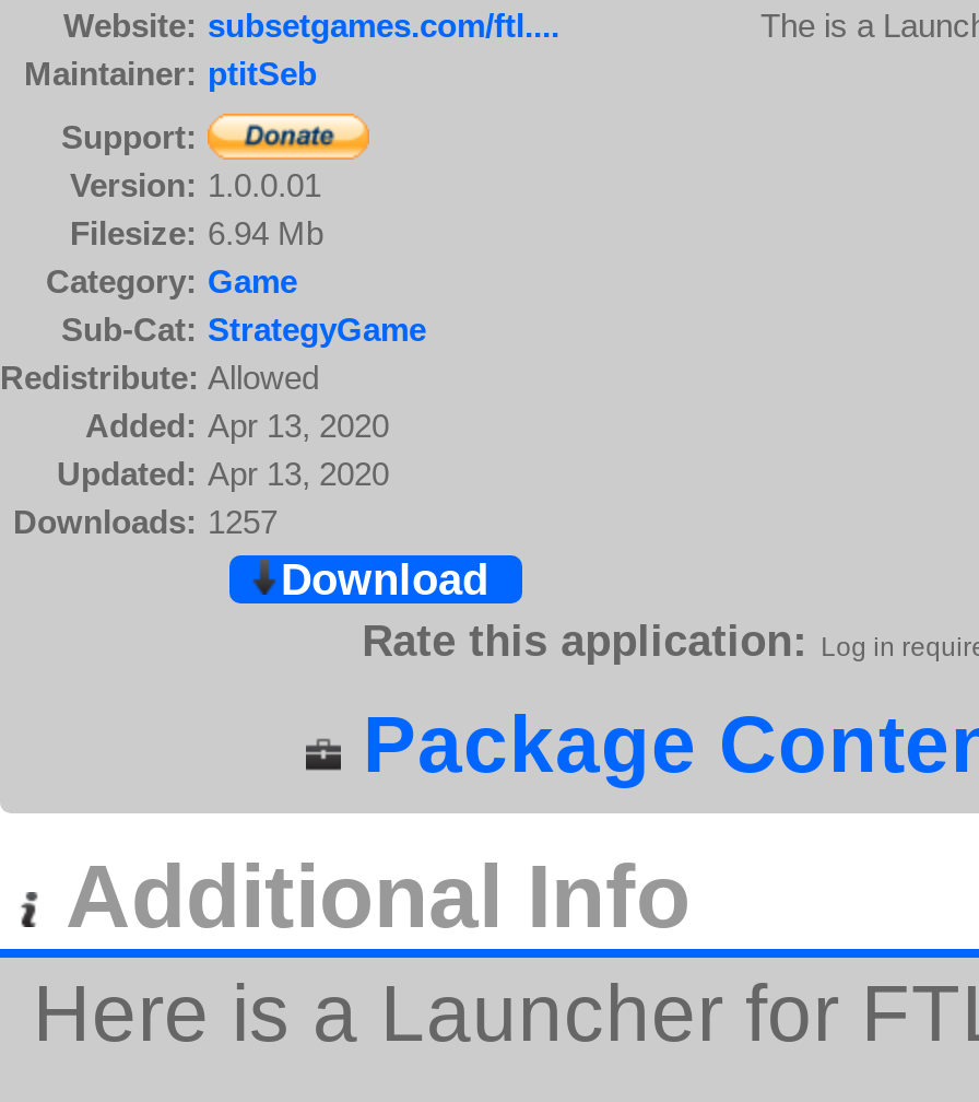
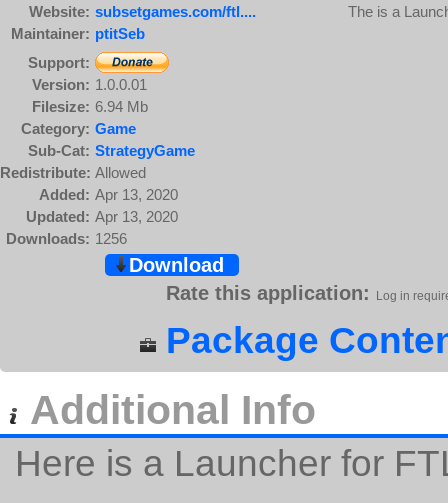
- Downloads: 1257
+ Downloads: 1256
